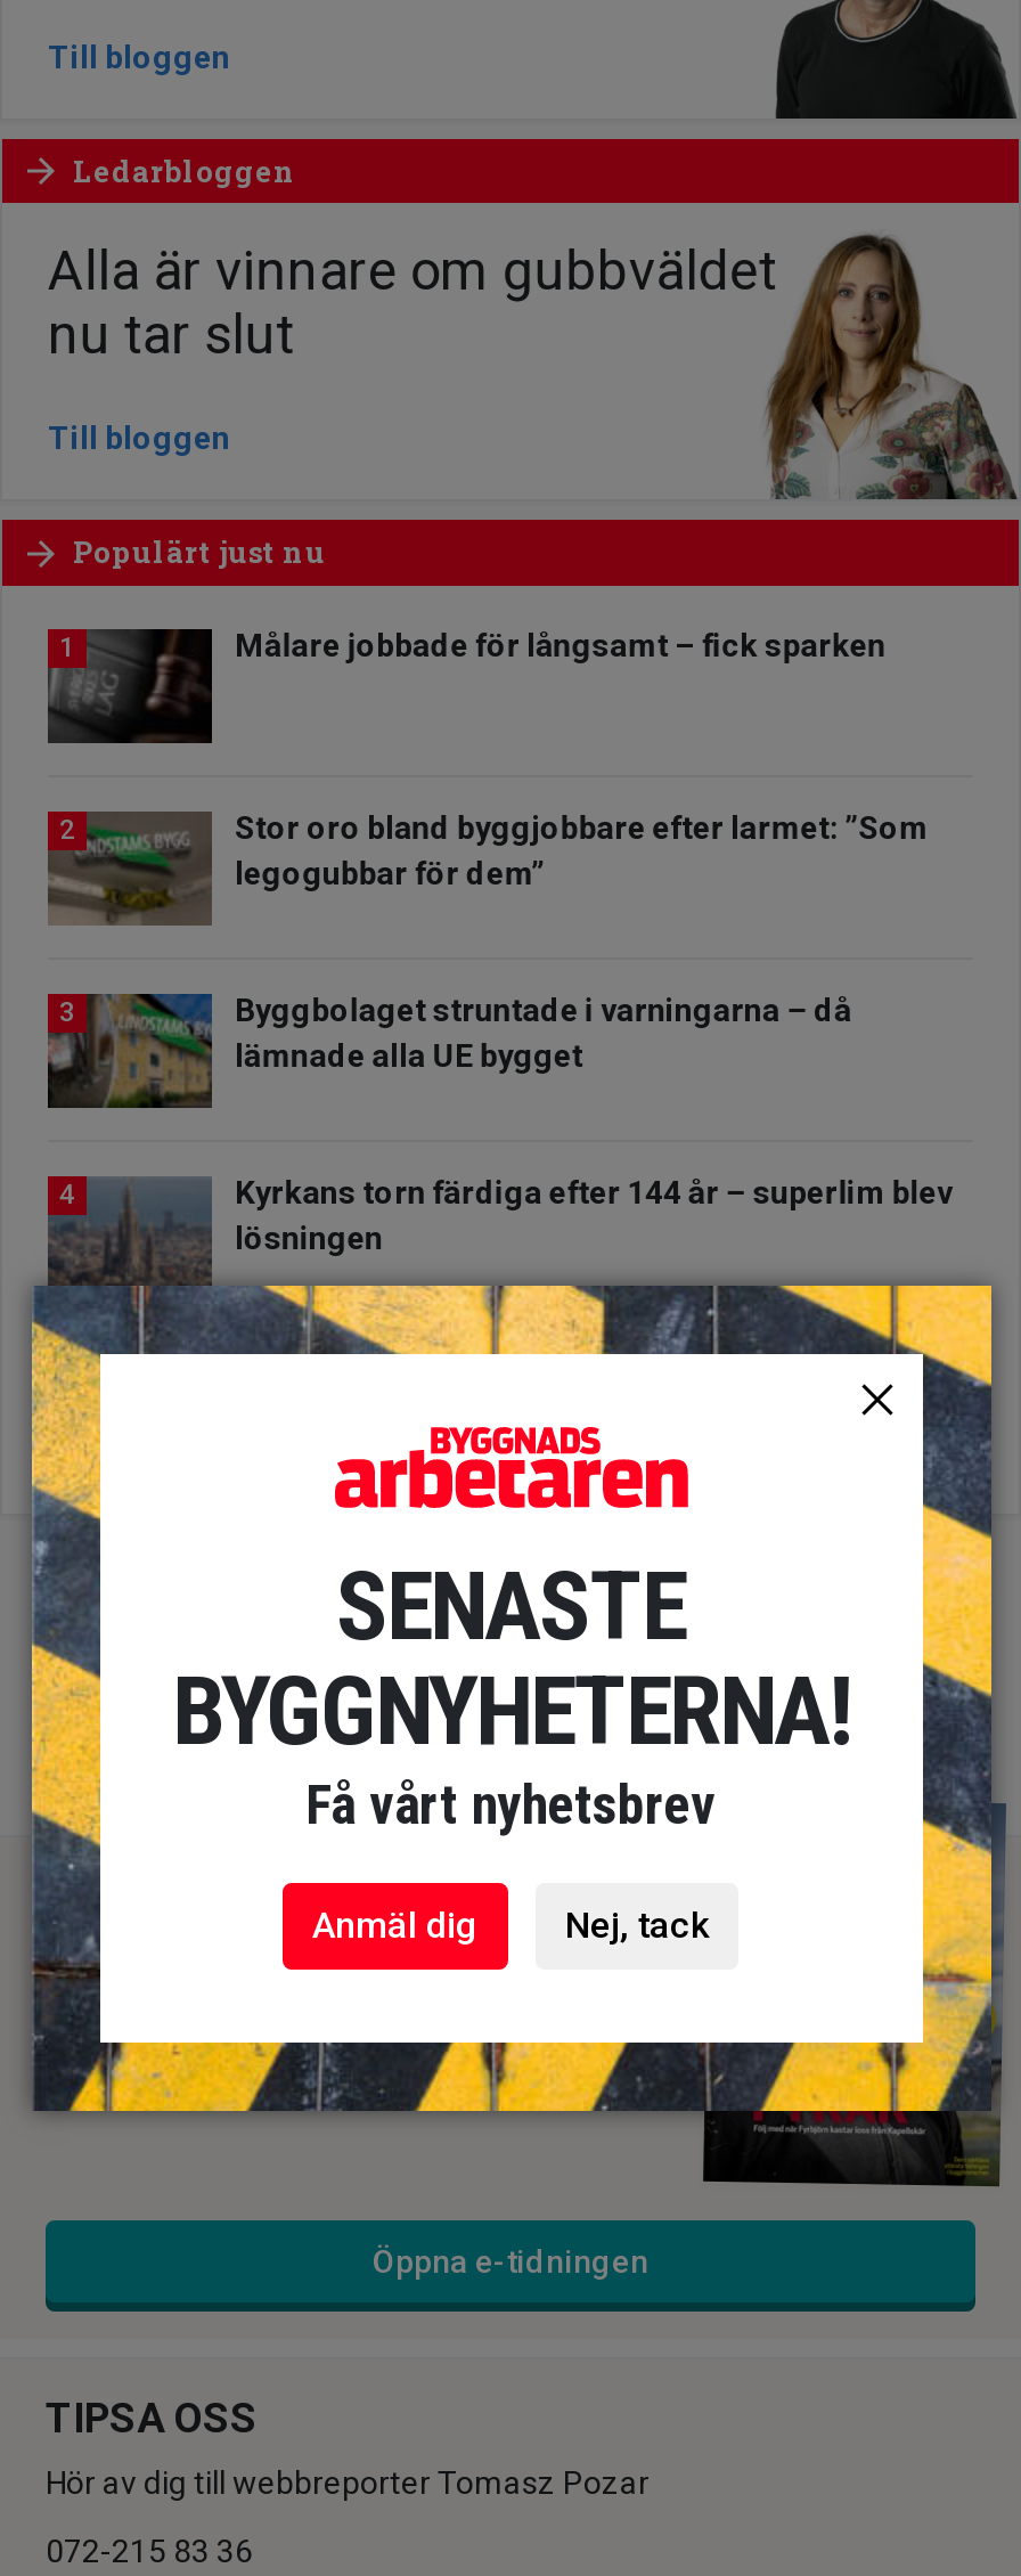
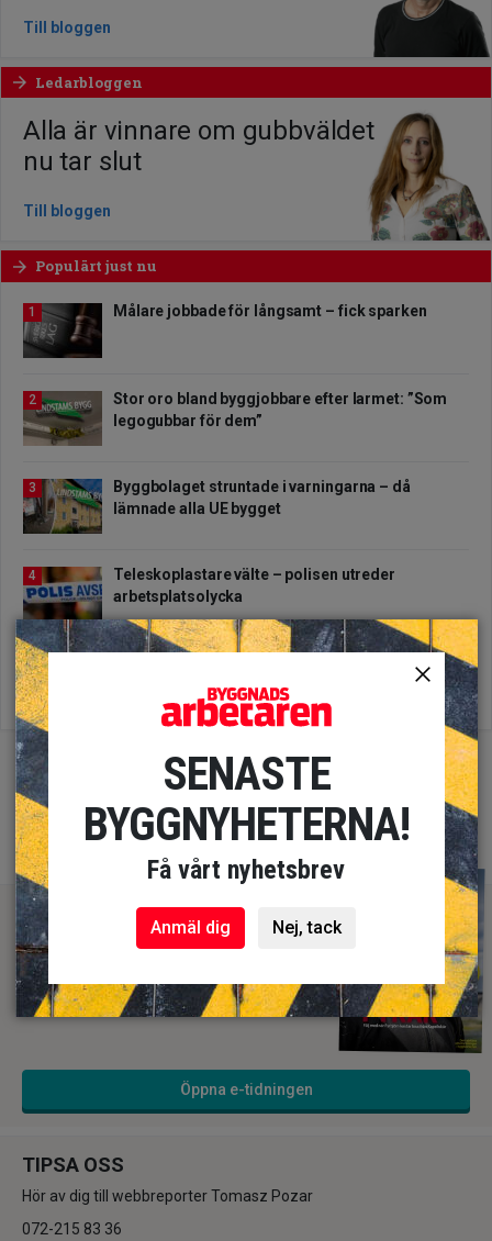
- [image]
- Kyrkans torn färdiga efter 144 år – superlim blev
- lösningen
+ [image]
+ Teleskoplastare välte – polisen utreder
+ arbetsplatsolycka
